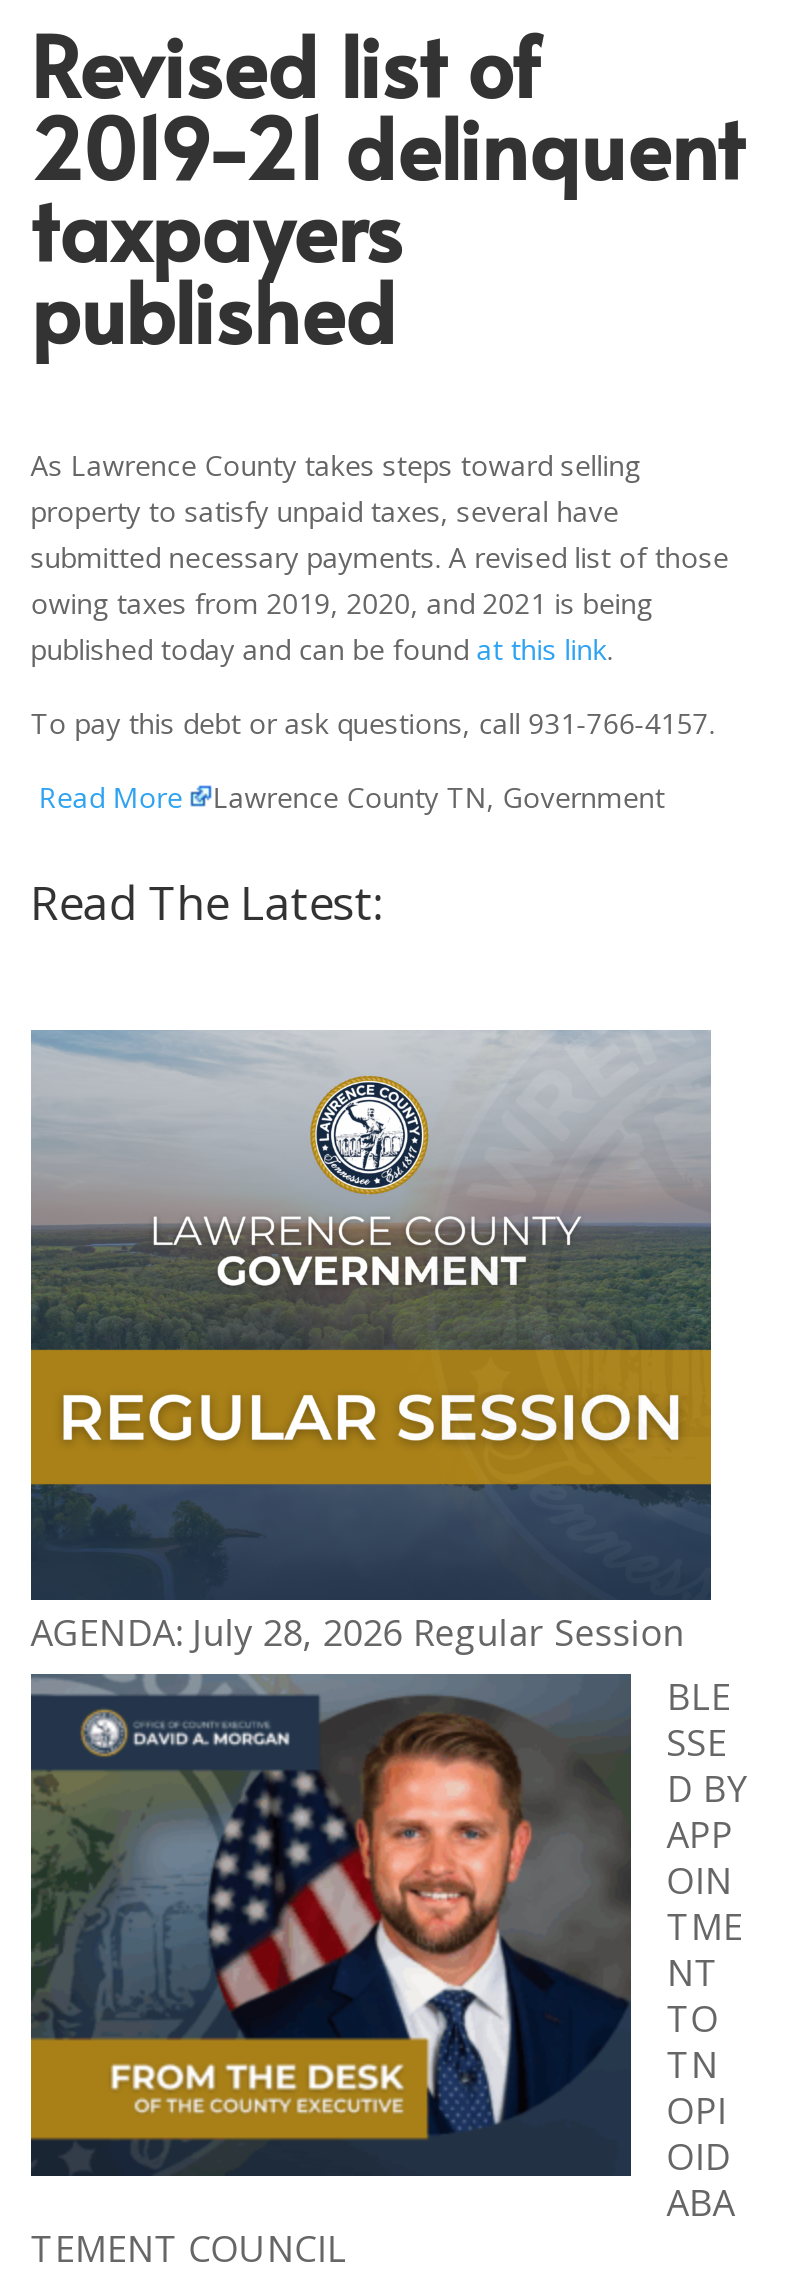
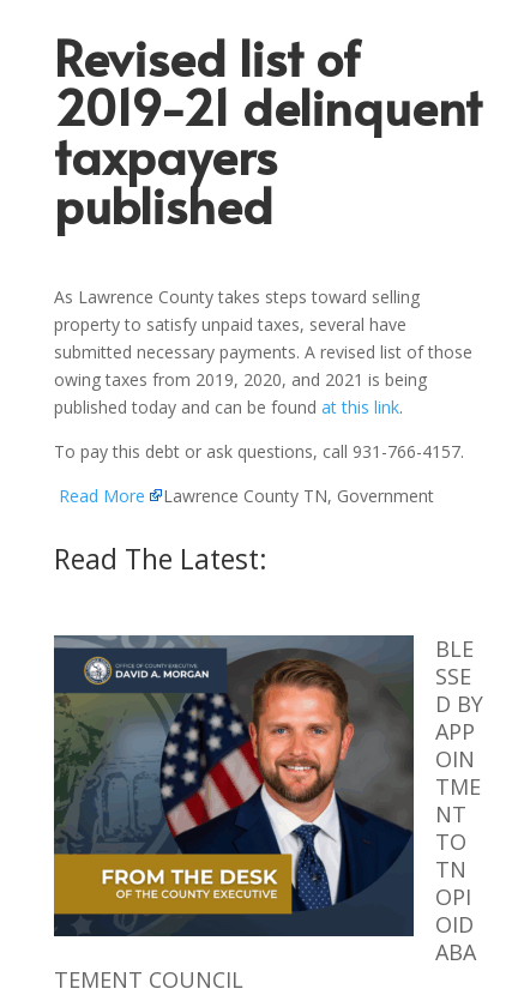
- [image]
- AGENDA: July 28, 2026 Regular Session
